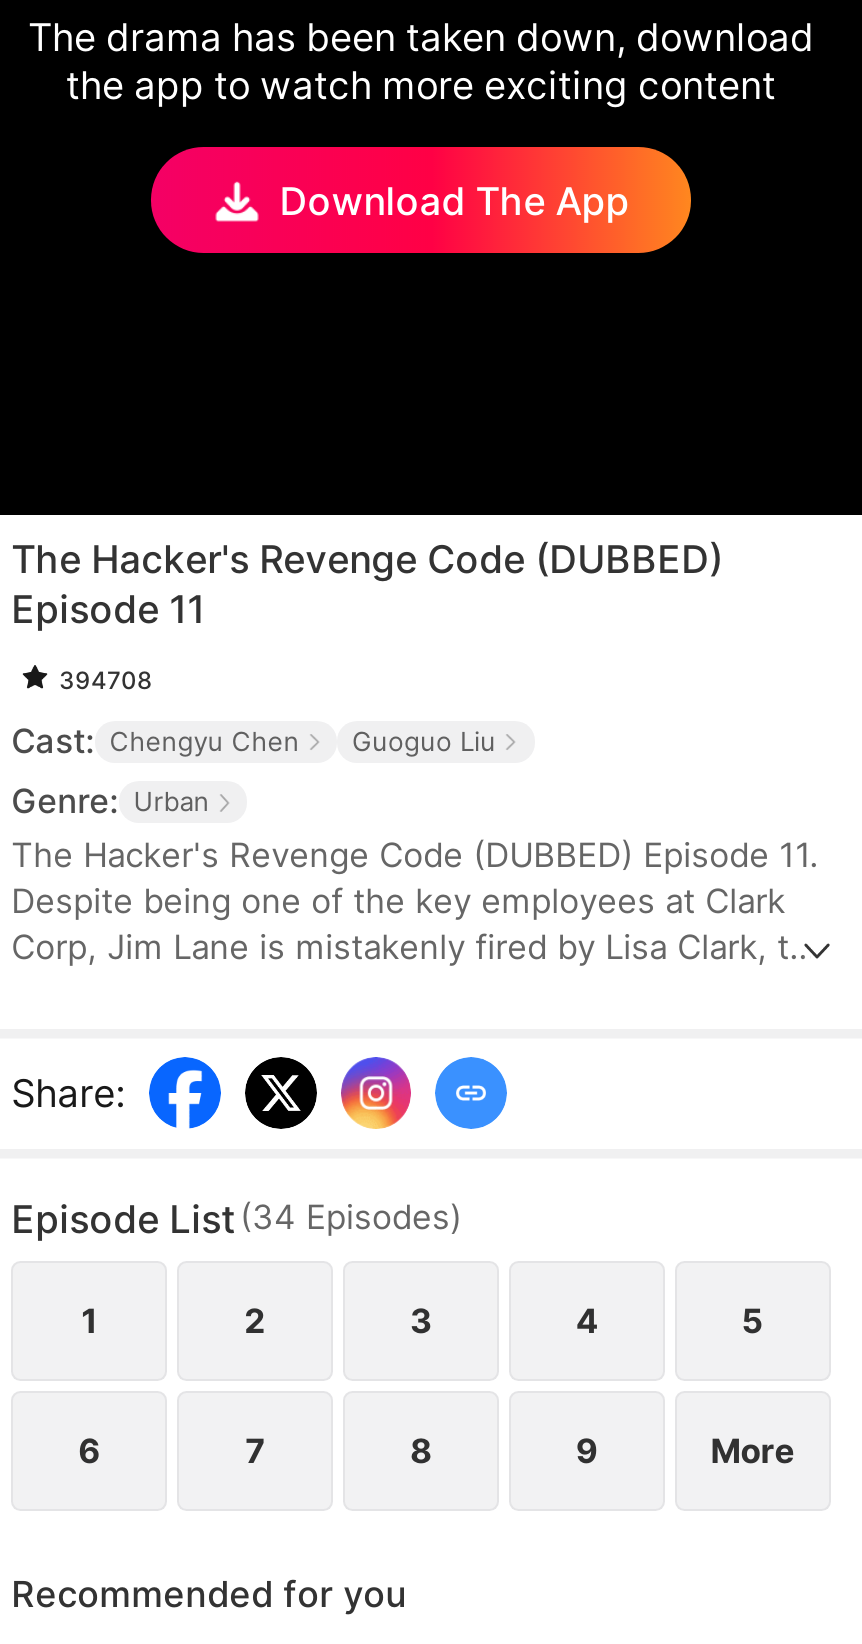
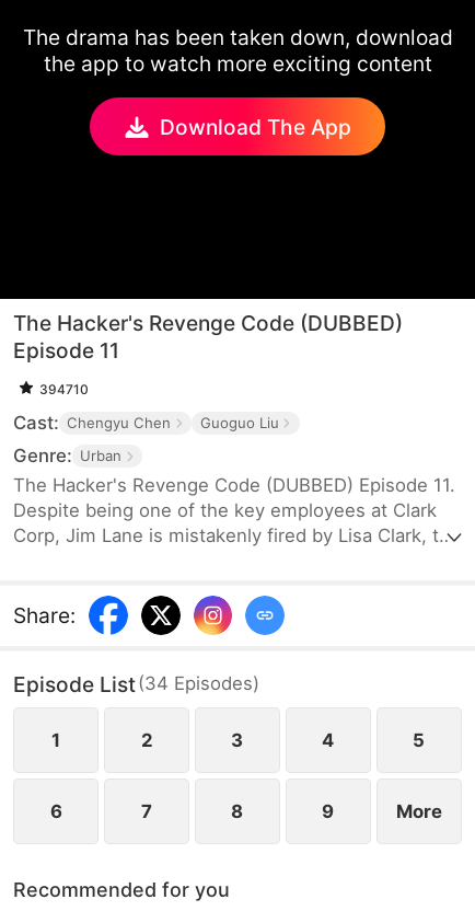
- 394708
+ 394710
